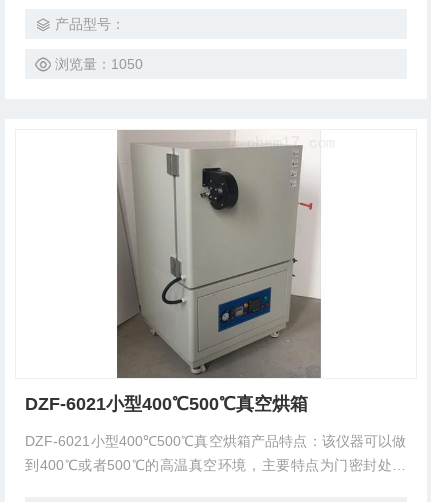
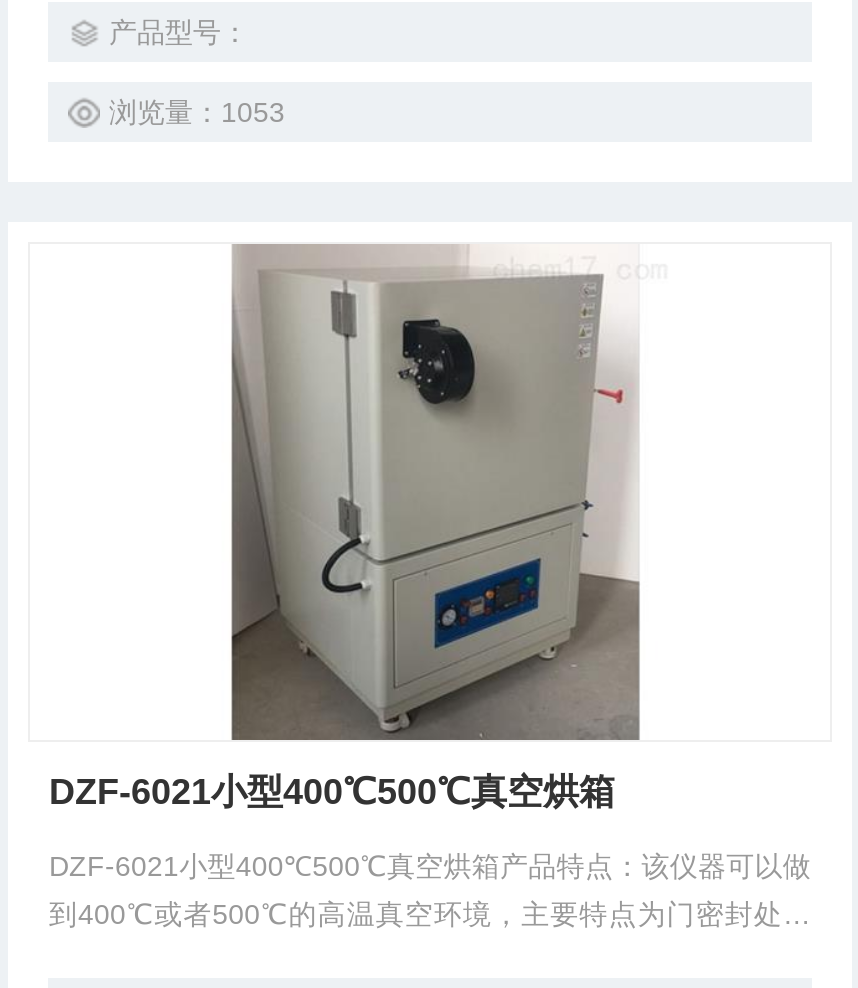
- 浏览量：1050
+ 浏览量：1053
